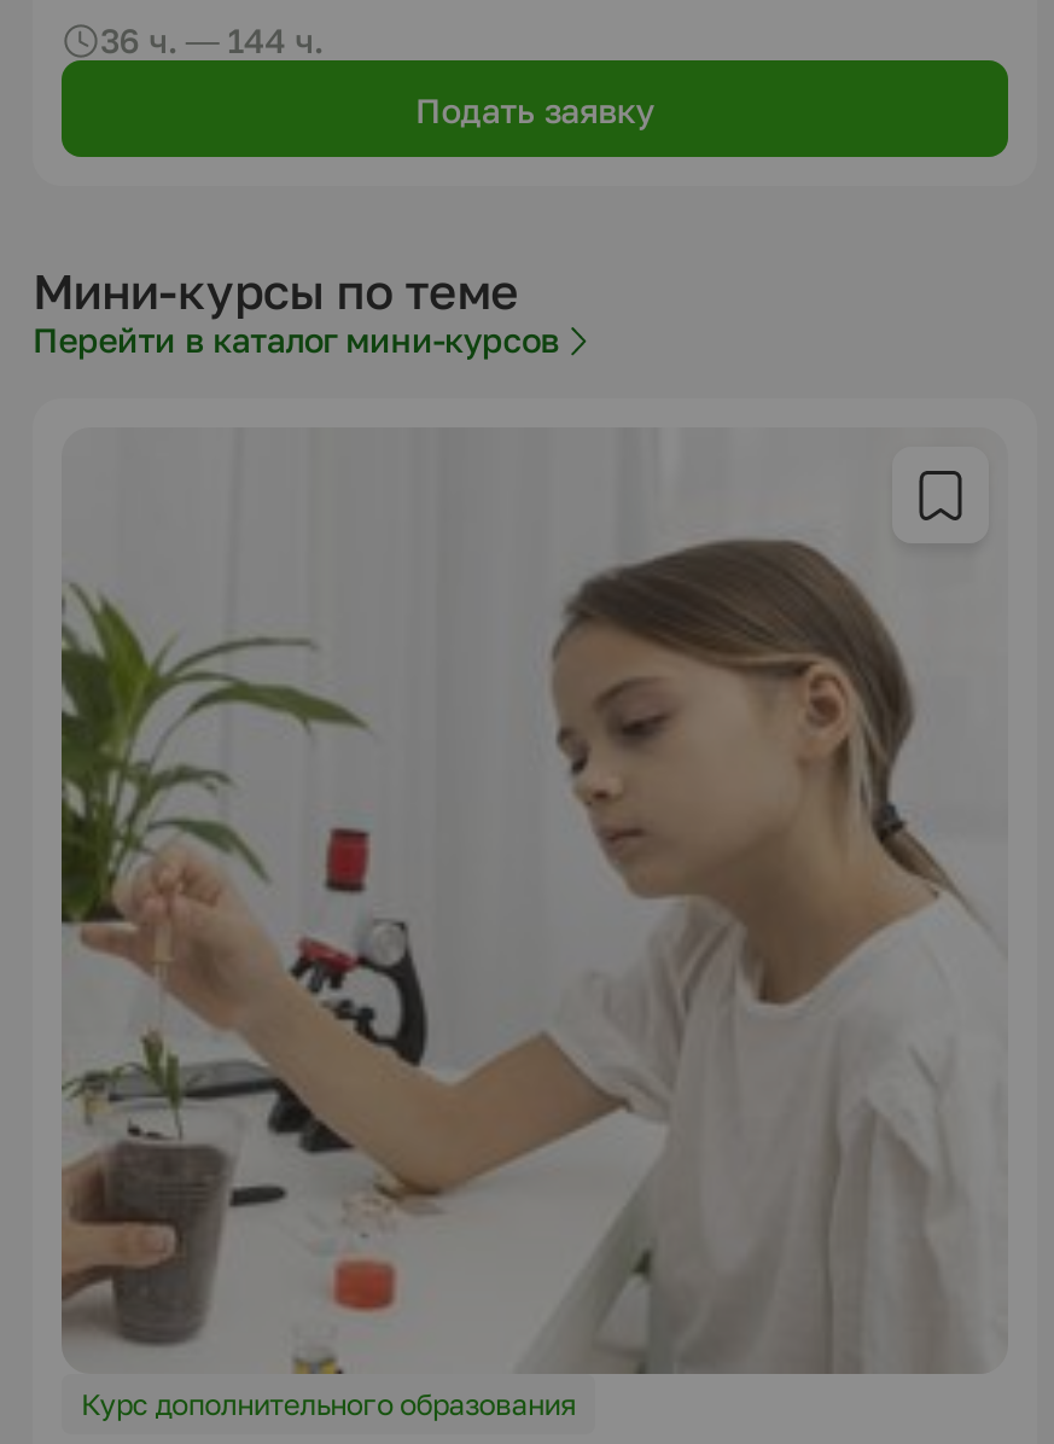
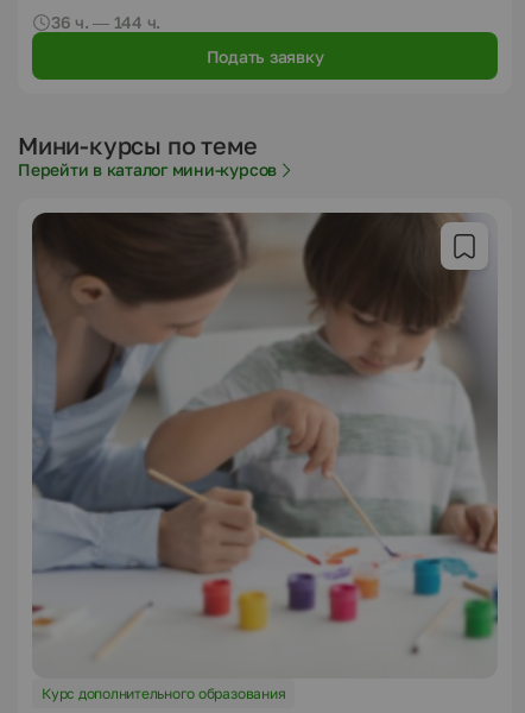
- [image]
+ [image]
